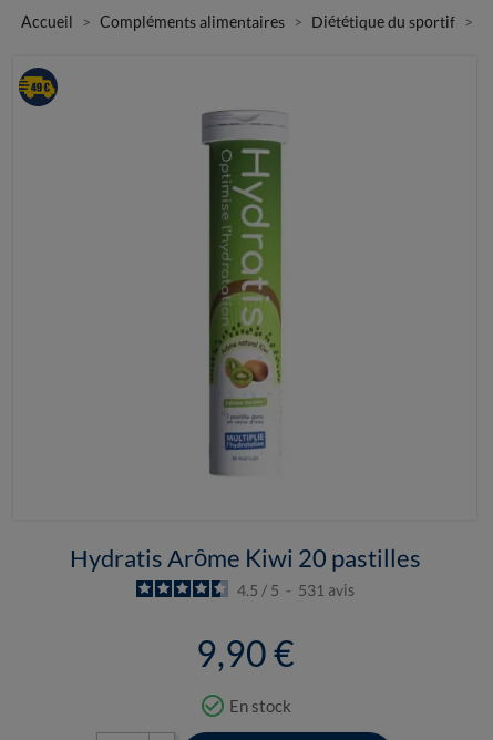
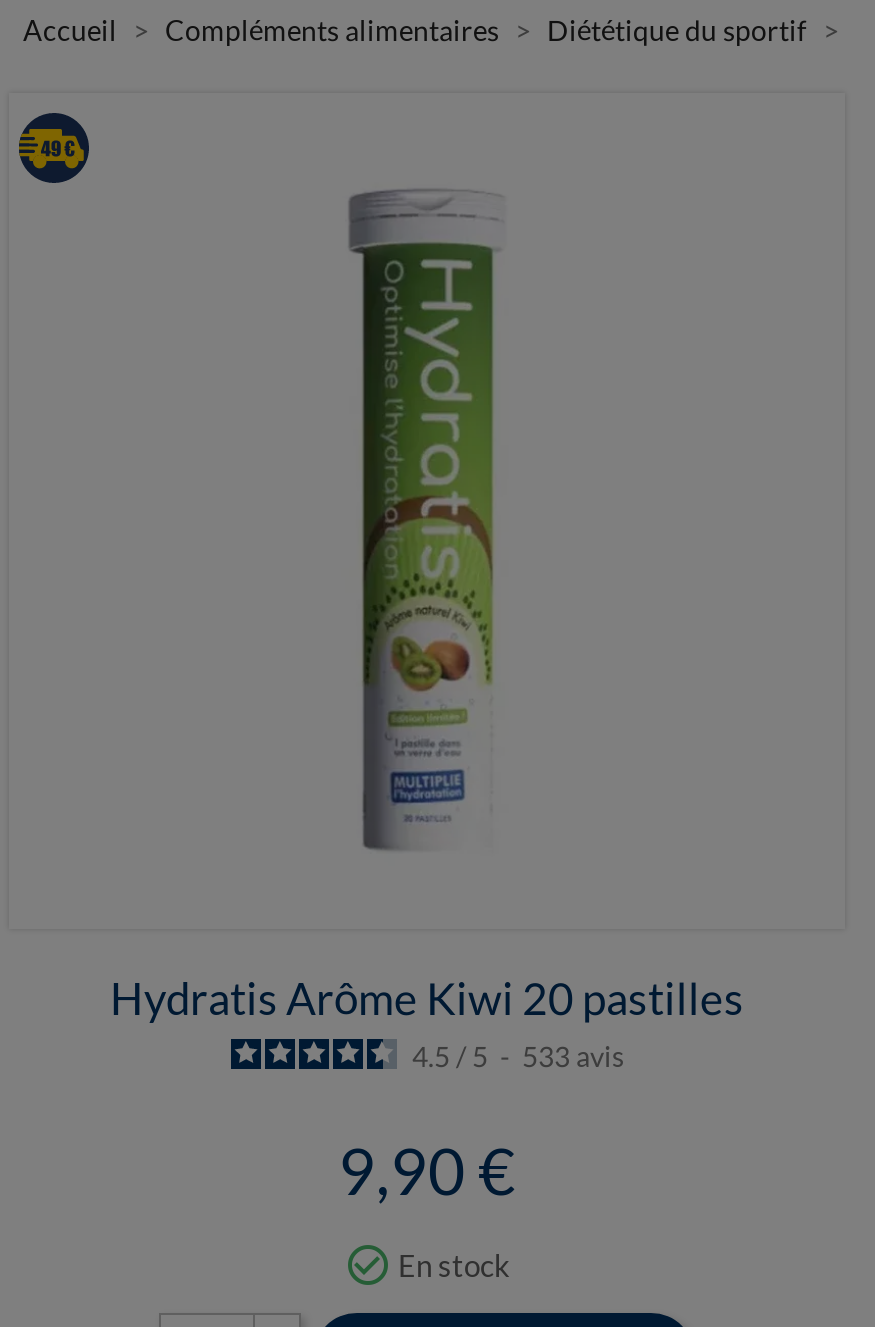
- 4.5 / 5 - 531 avis
+ 4.5 / 5 - 533 avis
